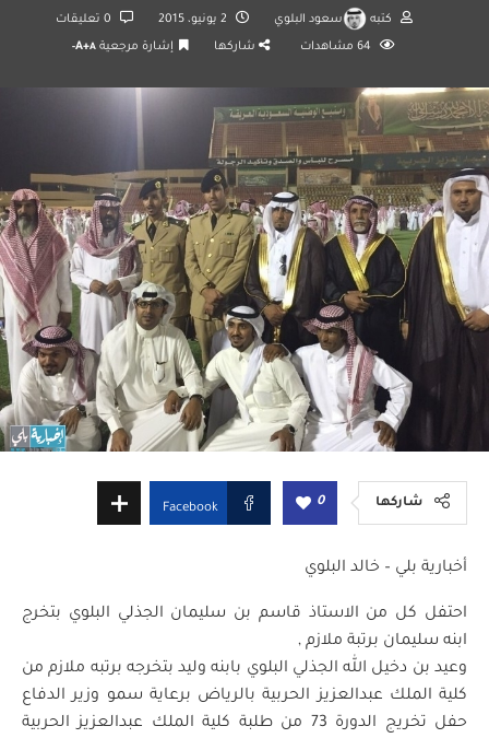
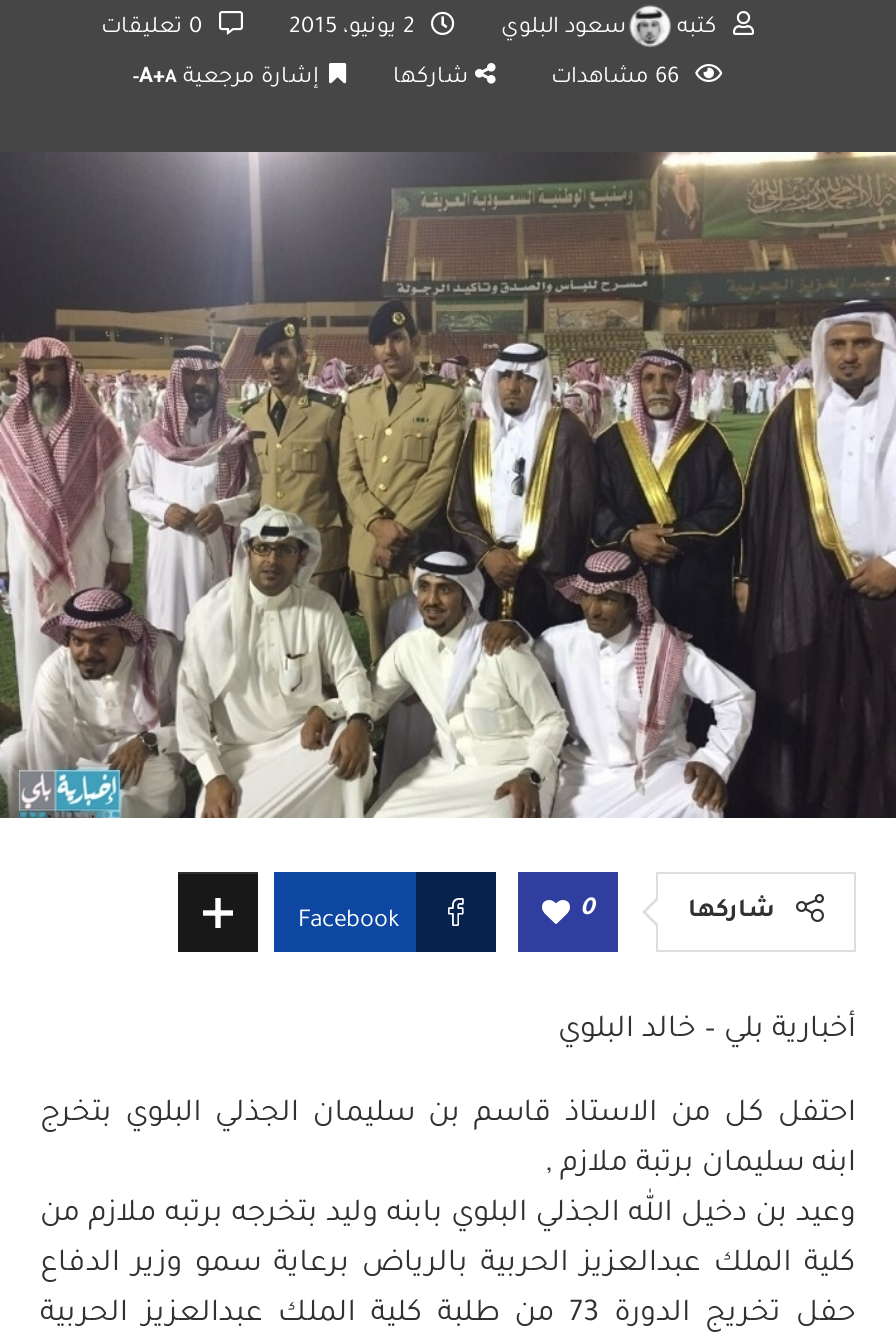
- 64 مشاهدات
+ 66 مشاهدات
